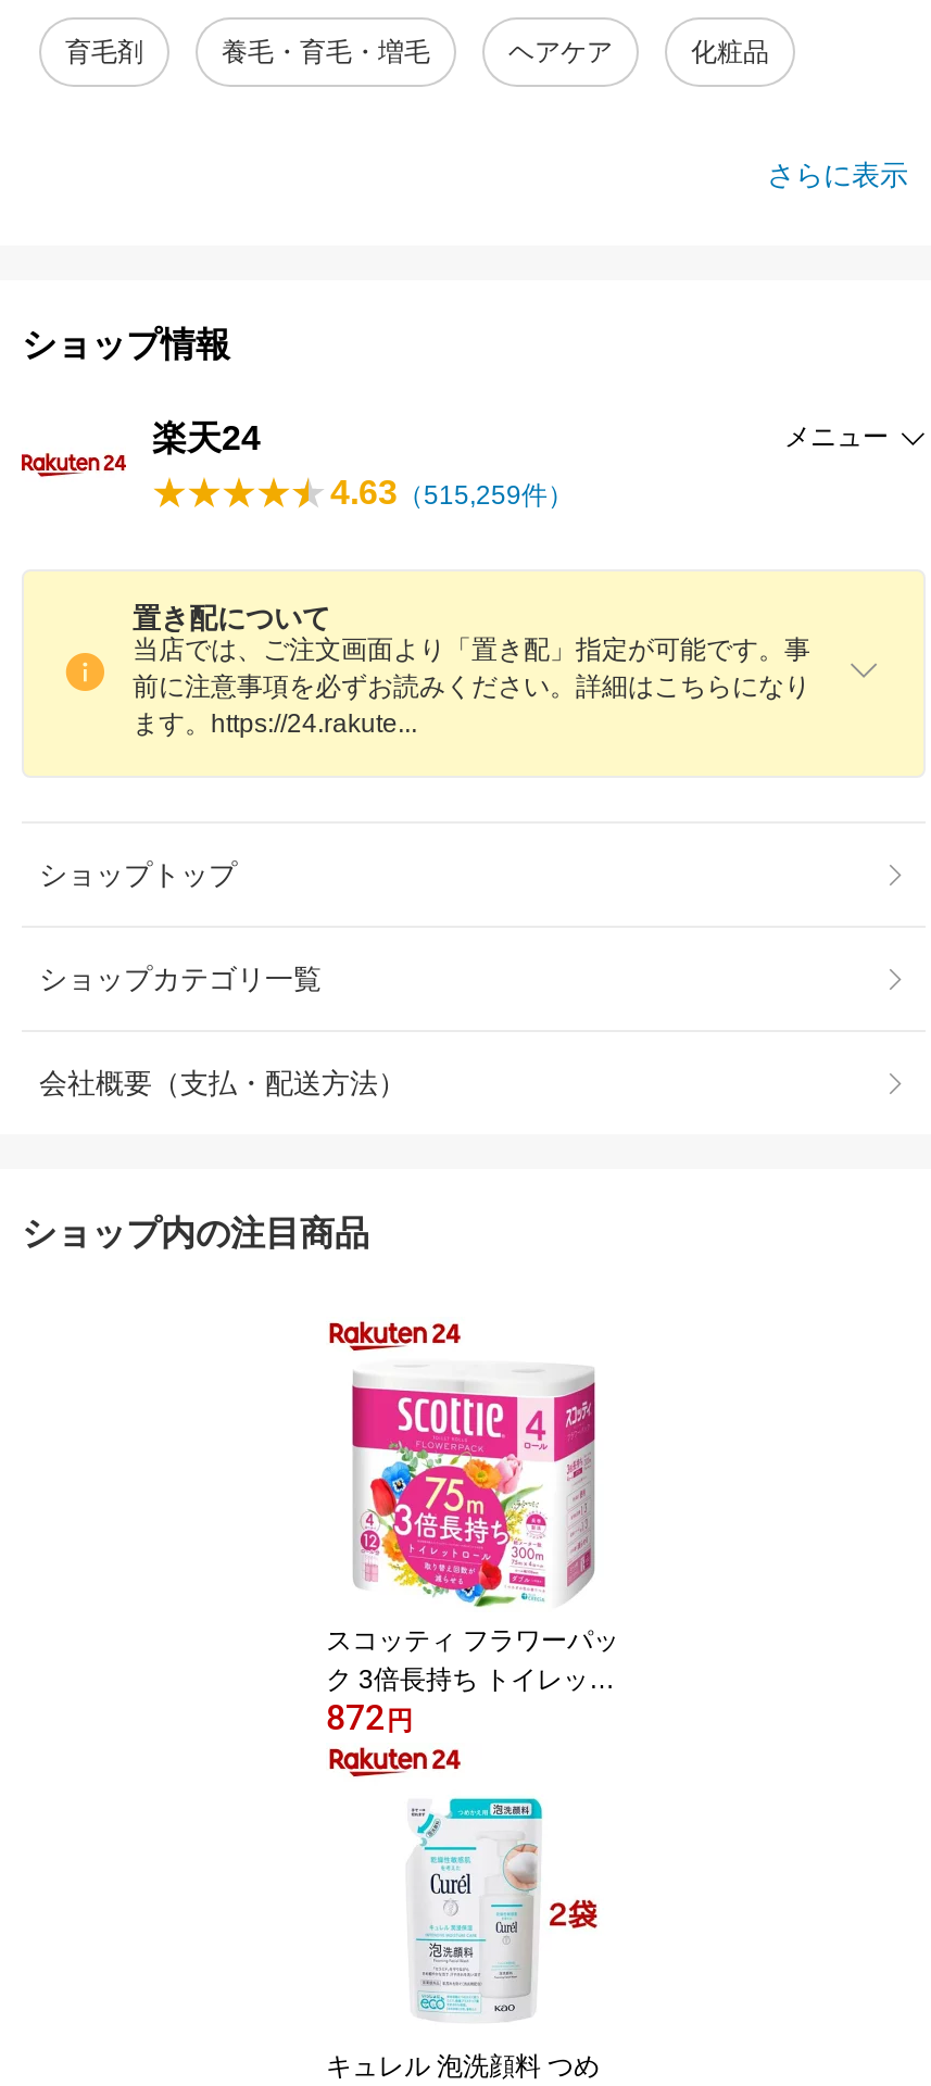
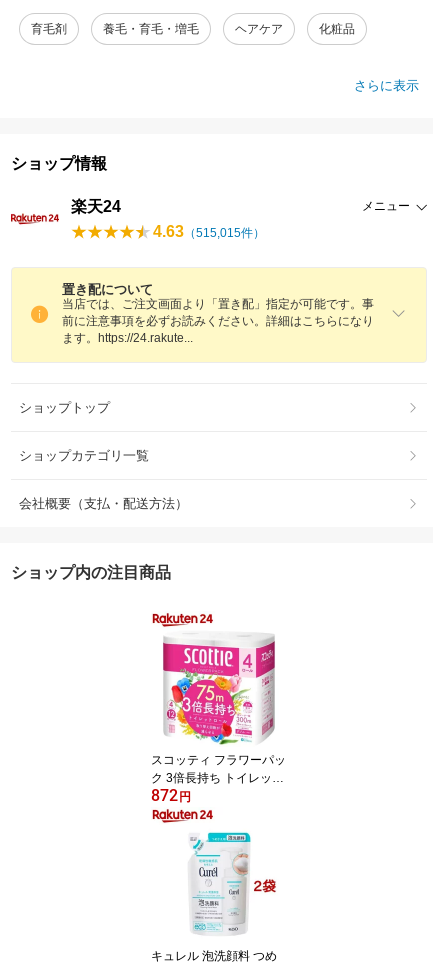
- 4.63（515,259件）
+ 4.63（515,015件）
